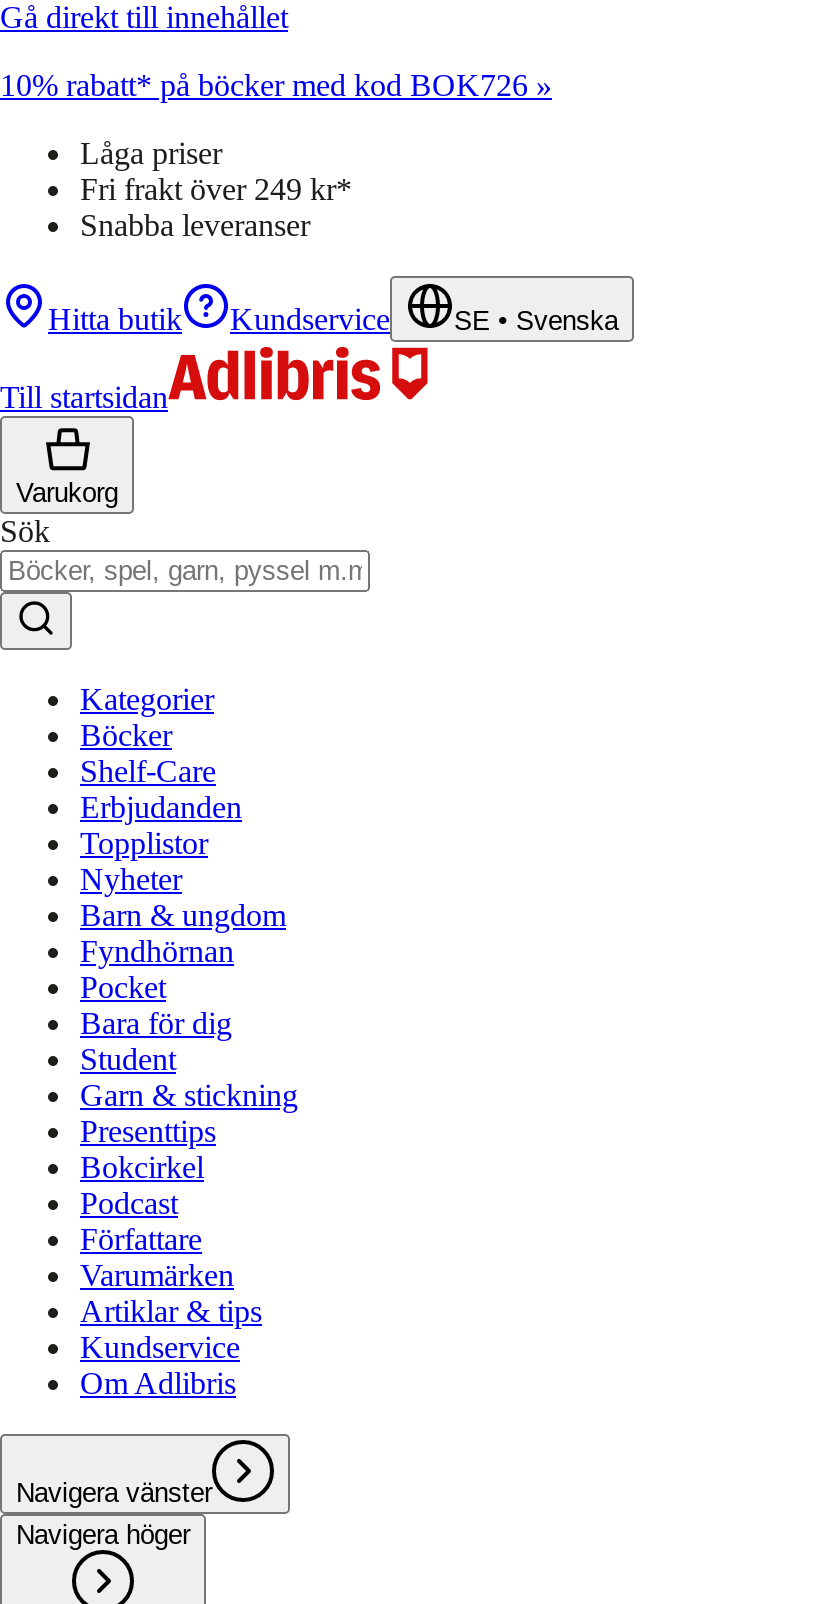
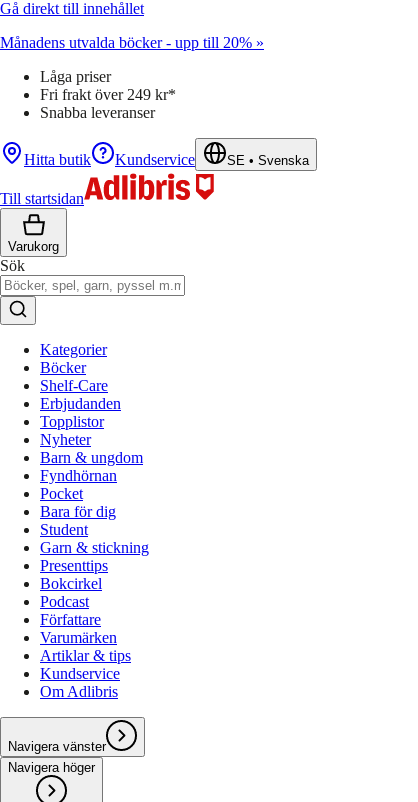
- 10% rabatt* på böcker med kod BOK726 »
+ Månadens utvalda böcker - upp till 20% »
